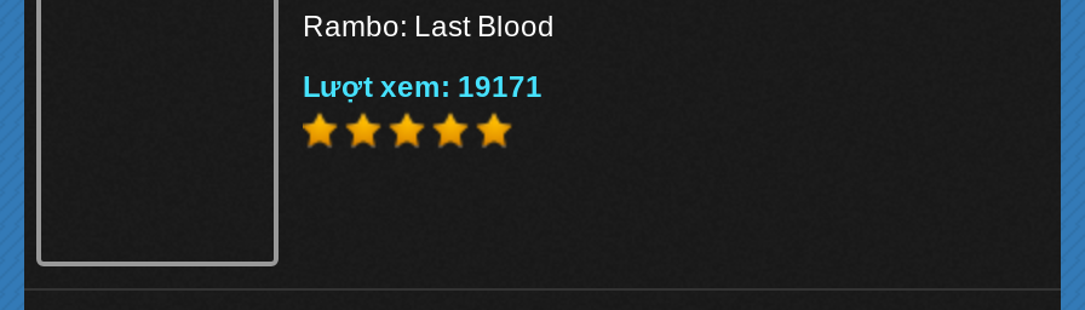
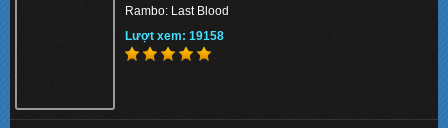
- Lượt xem: 19171
+ Lượt xem: 19158
